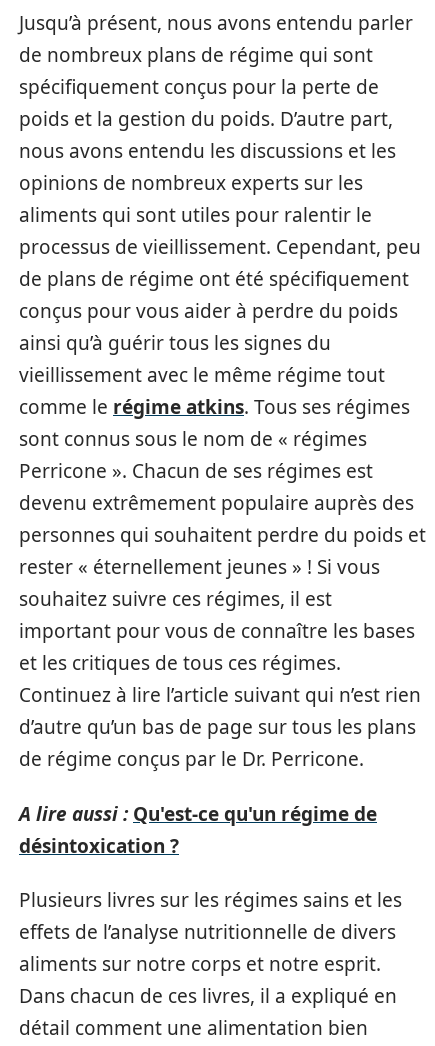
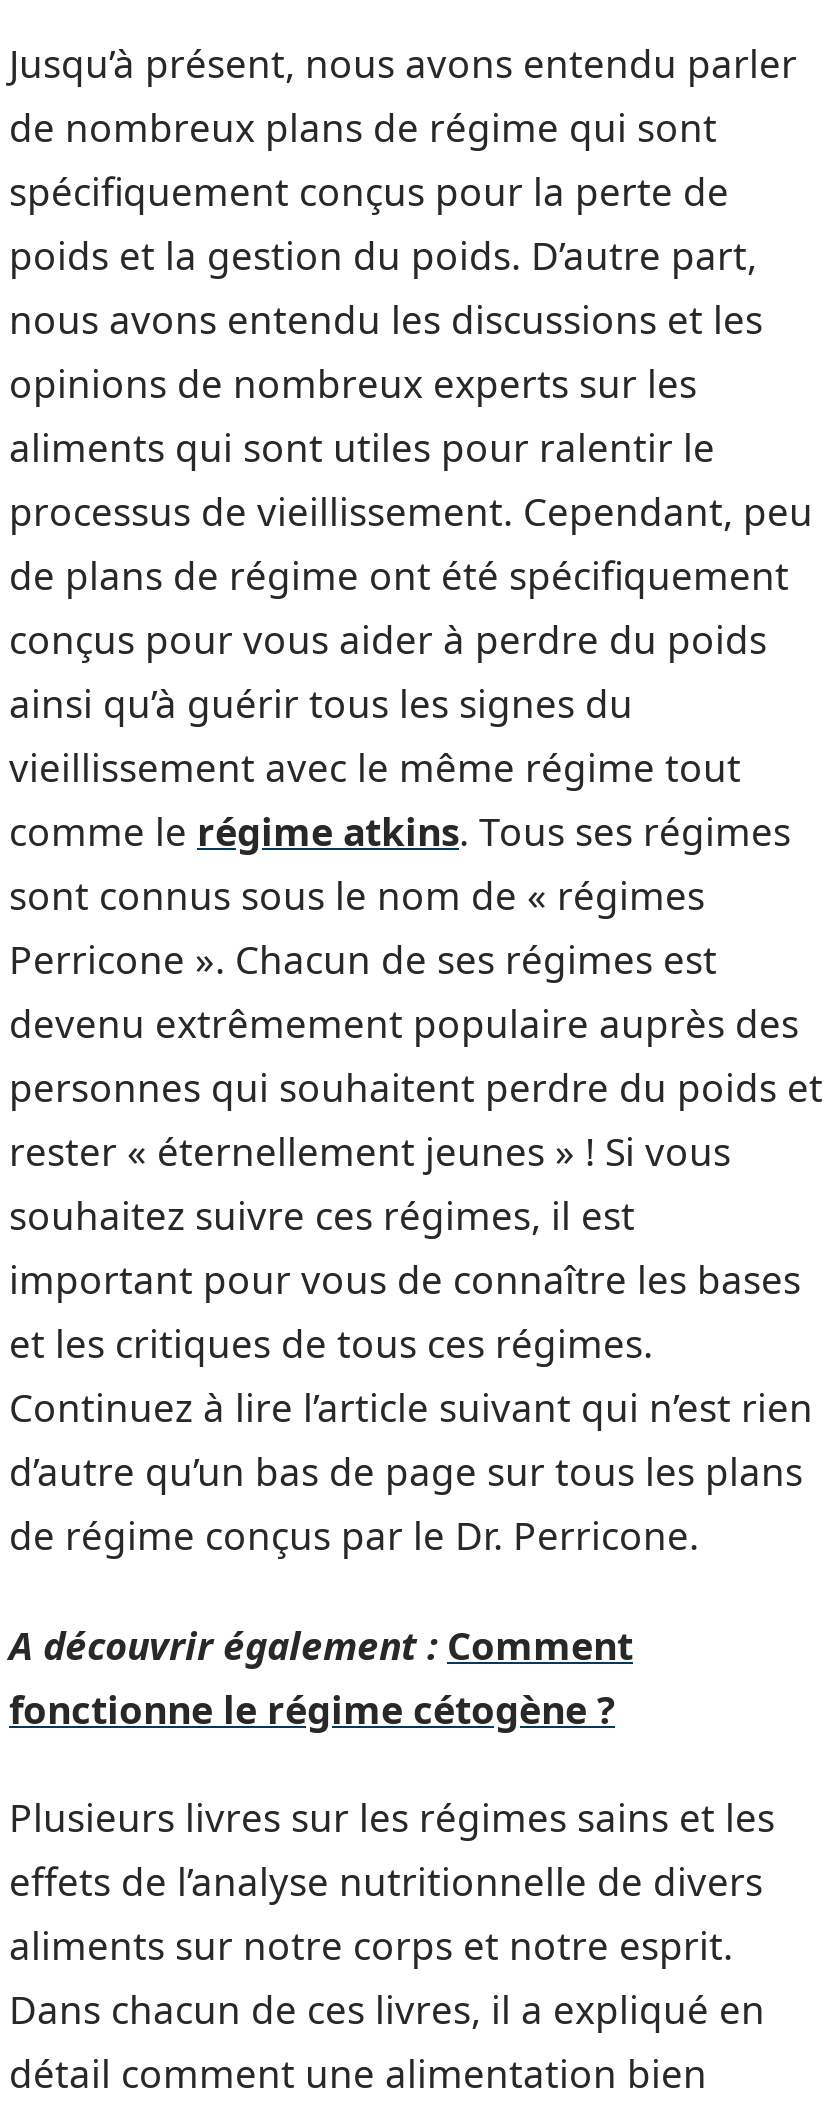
- A lire aussi : Qu'est-ce qu'un régime de
- désintoxication ?
+ A découvrir également : Comment
+ fonctionne le régime cétogène ?
